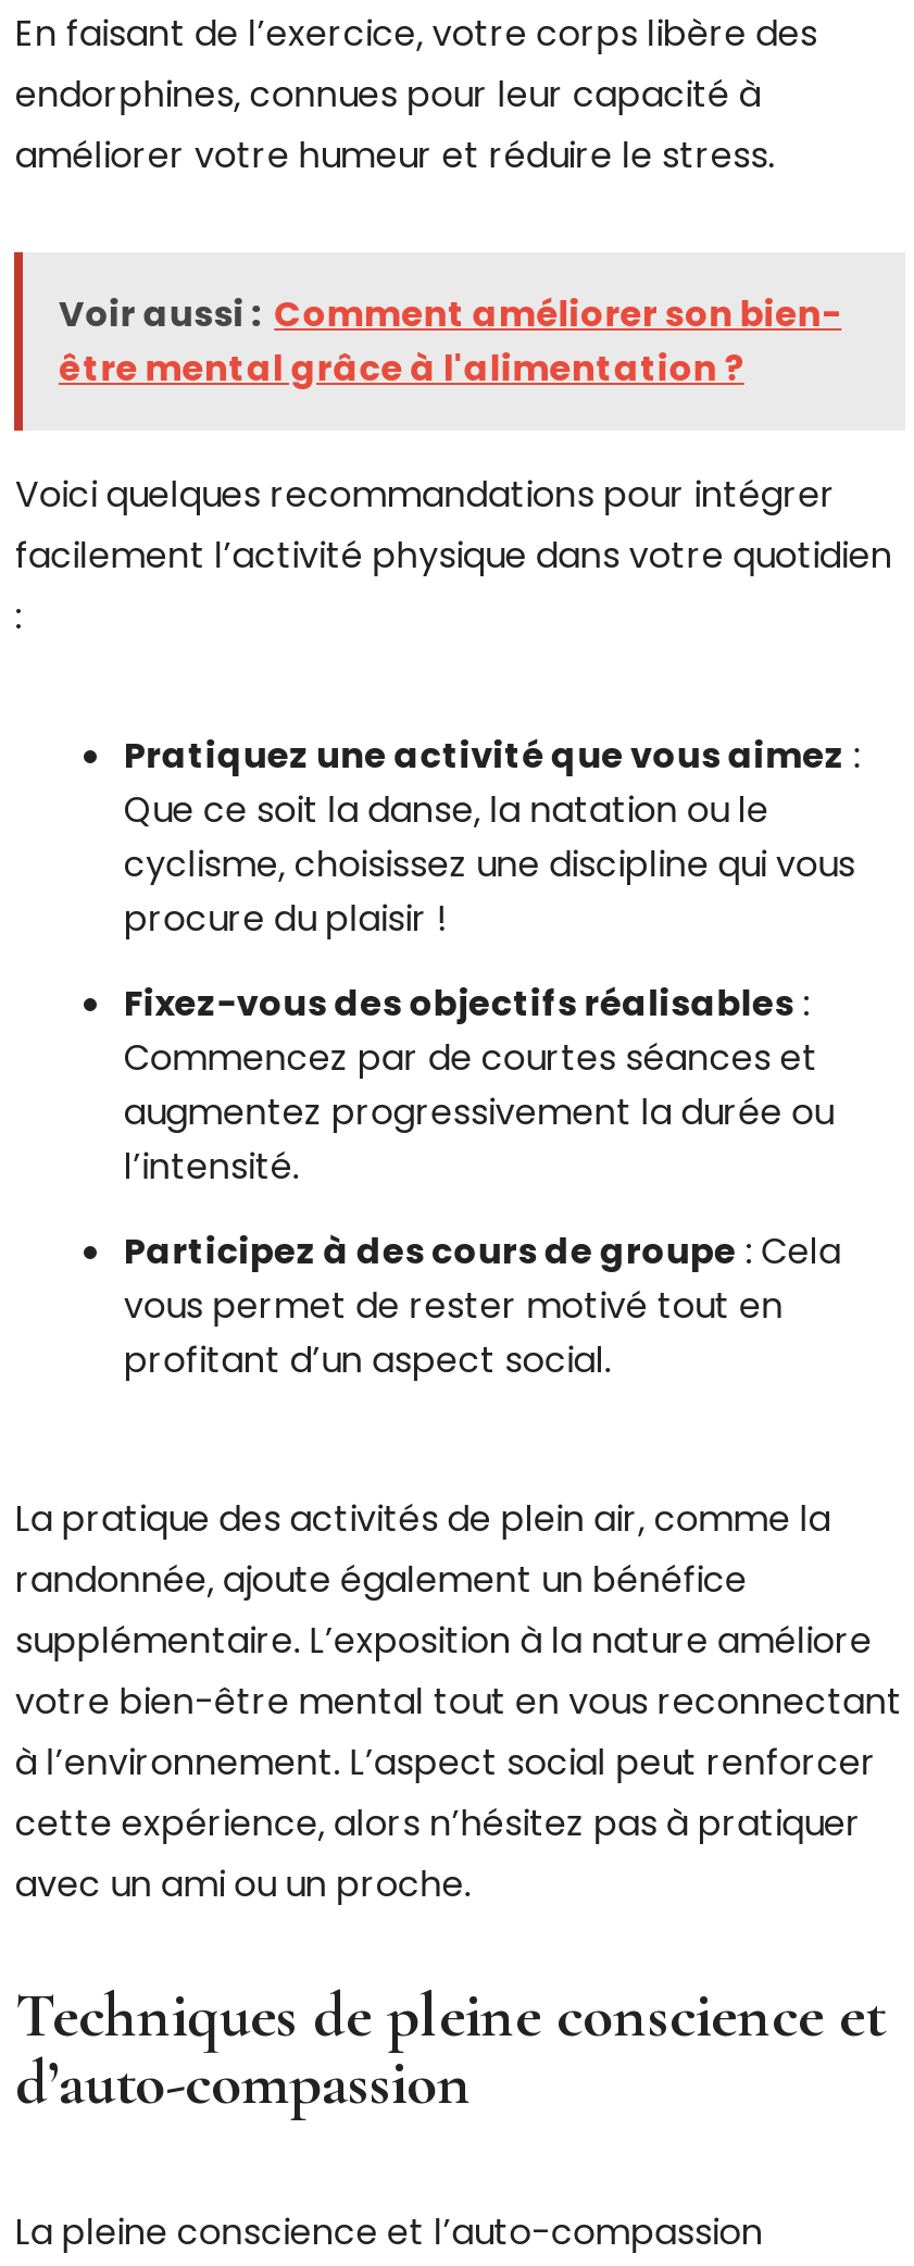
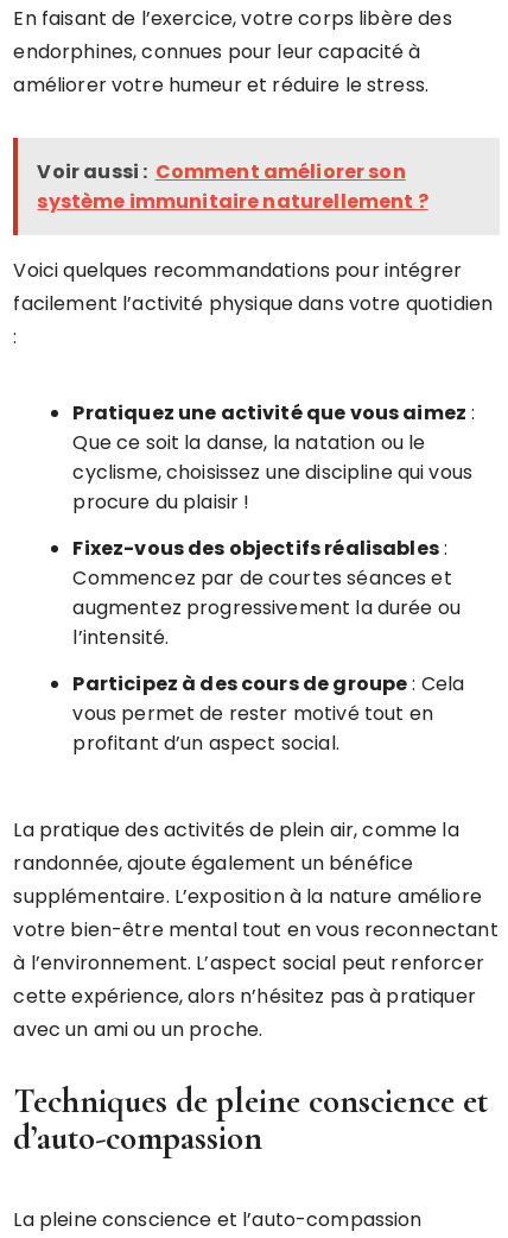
- Voir aussi : Comment améliorer son bien-
- être mental grâce à l'alimentation ?
+ Voir aussi : Comment améliorer son
+ système immunitaire naturellement ?
